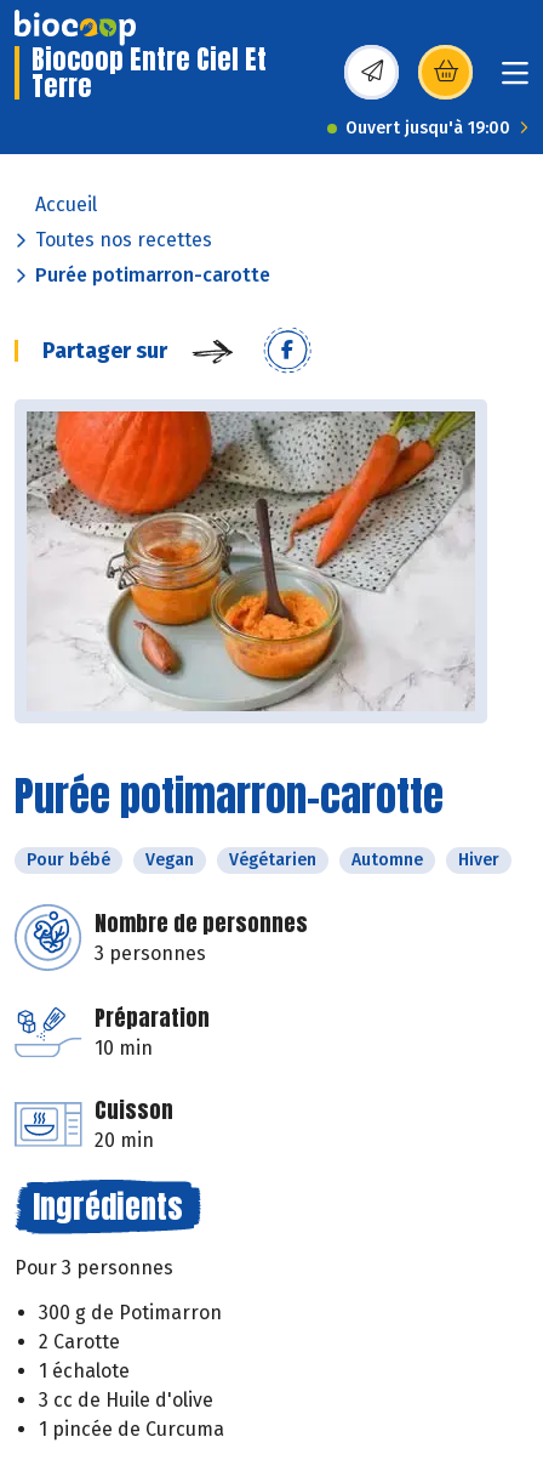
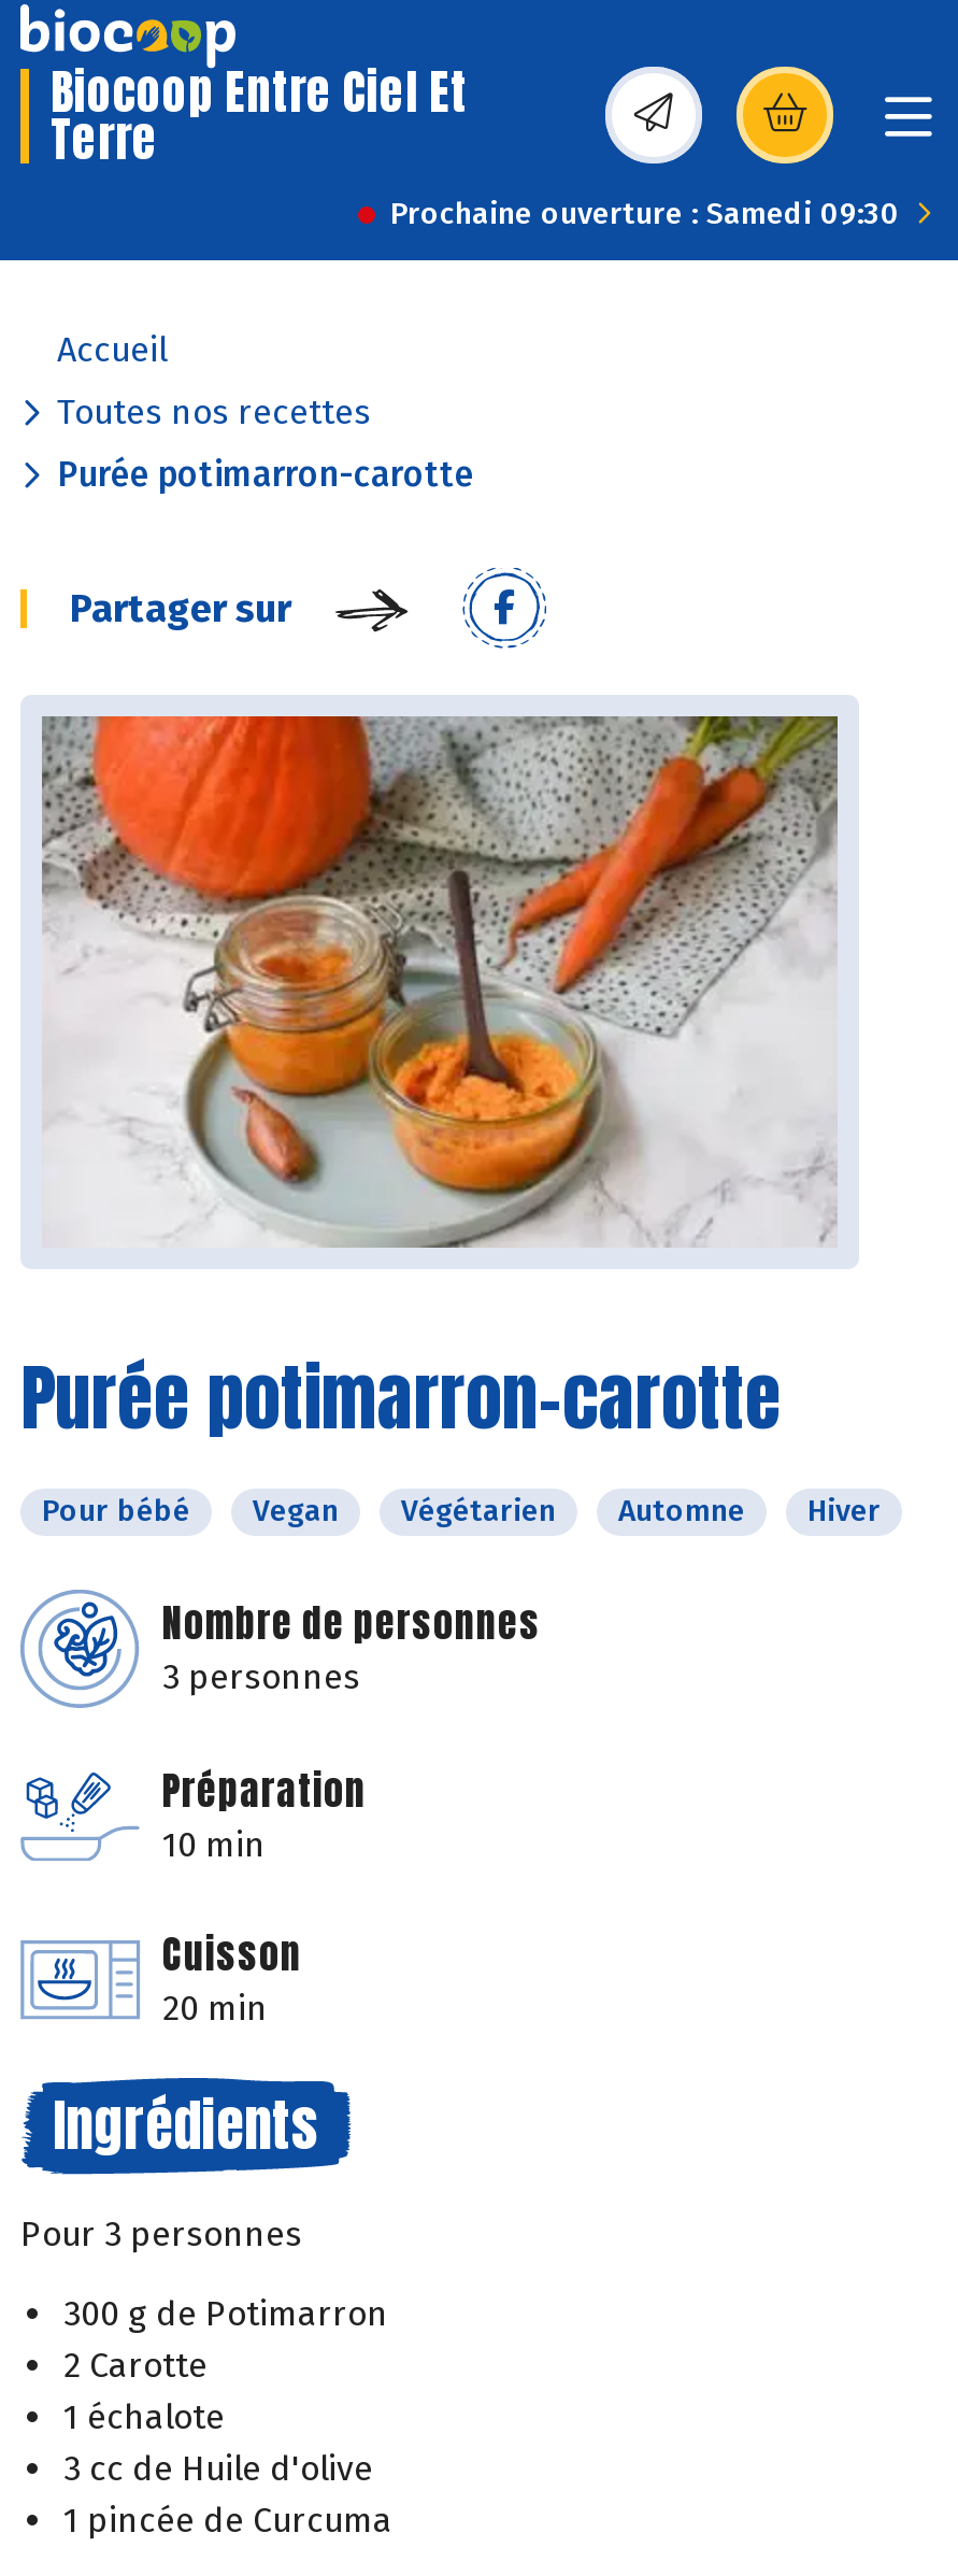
- Ouvert jusqu'à 19:00
+ Prochaine ouverture : Samedi 09:30
